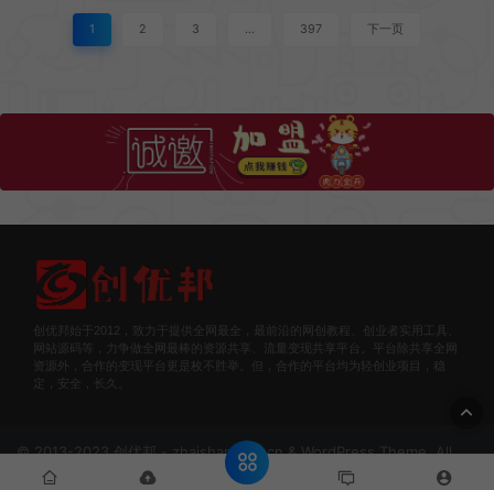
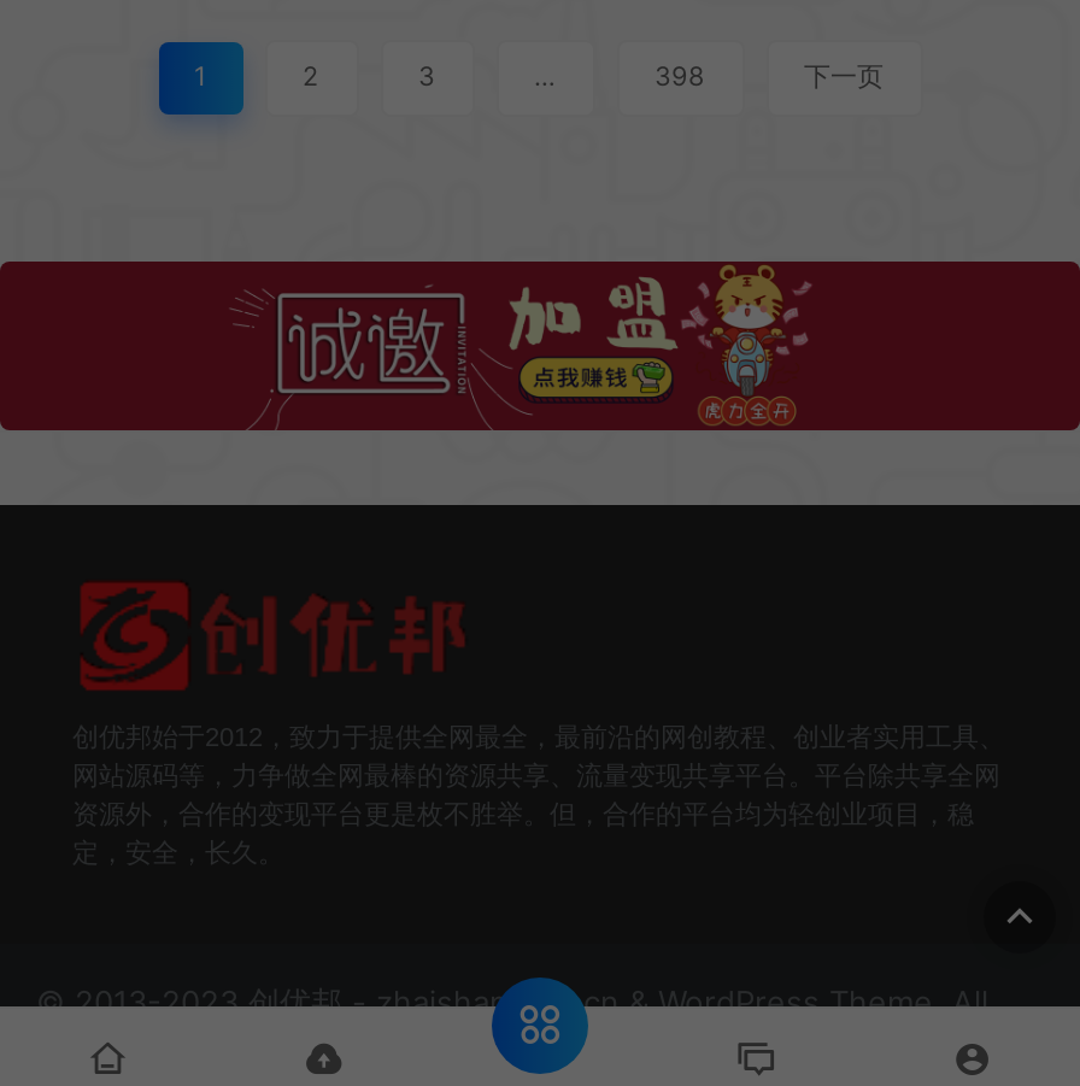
- 397
+ 398
